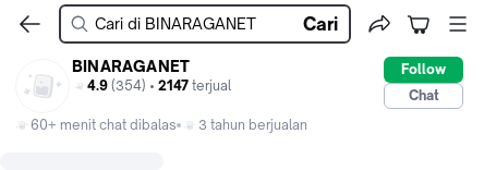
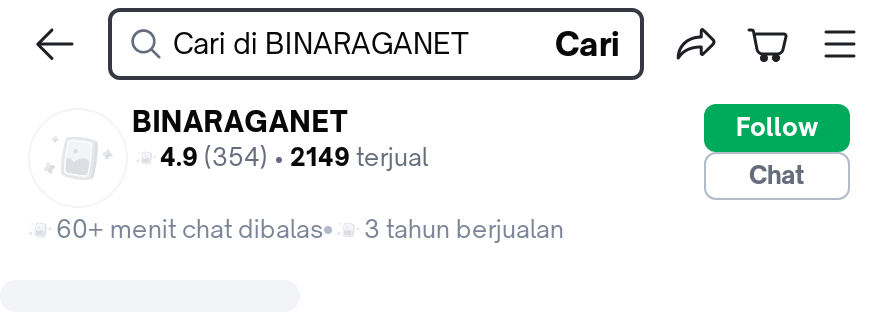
- 4.9 (354) • 2147 terjual
+ 4.9 (354) • 2149 terjual
